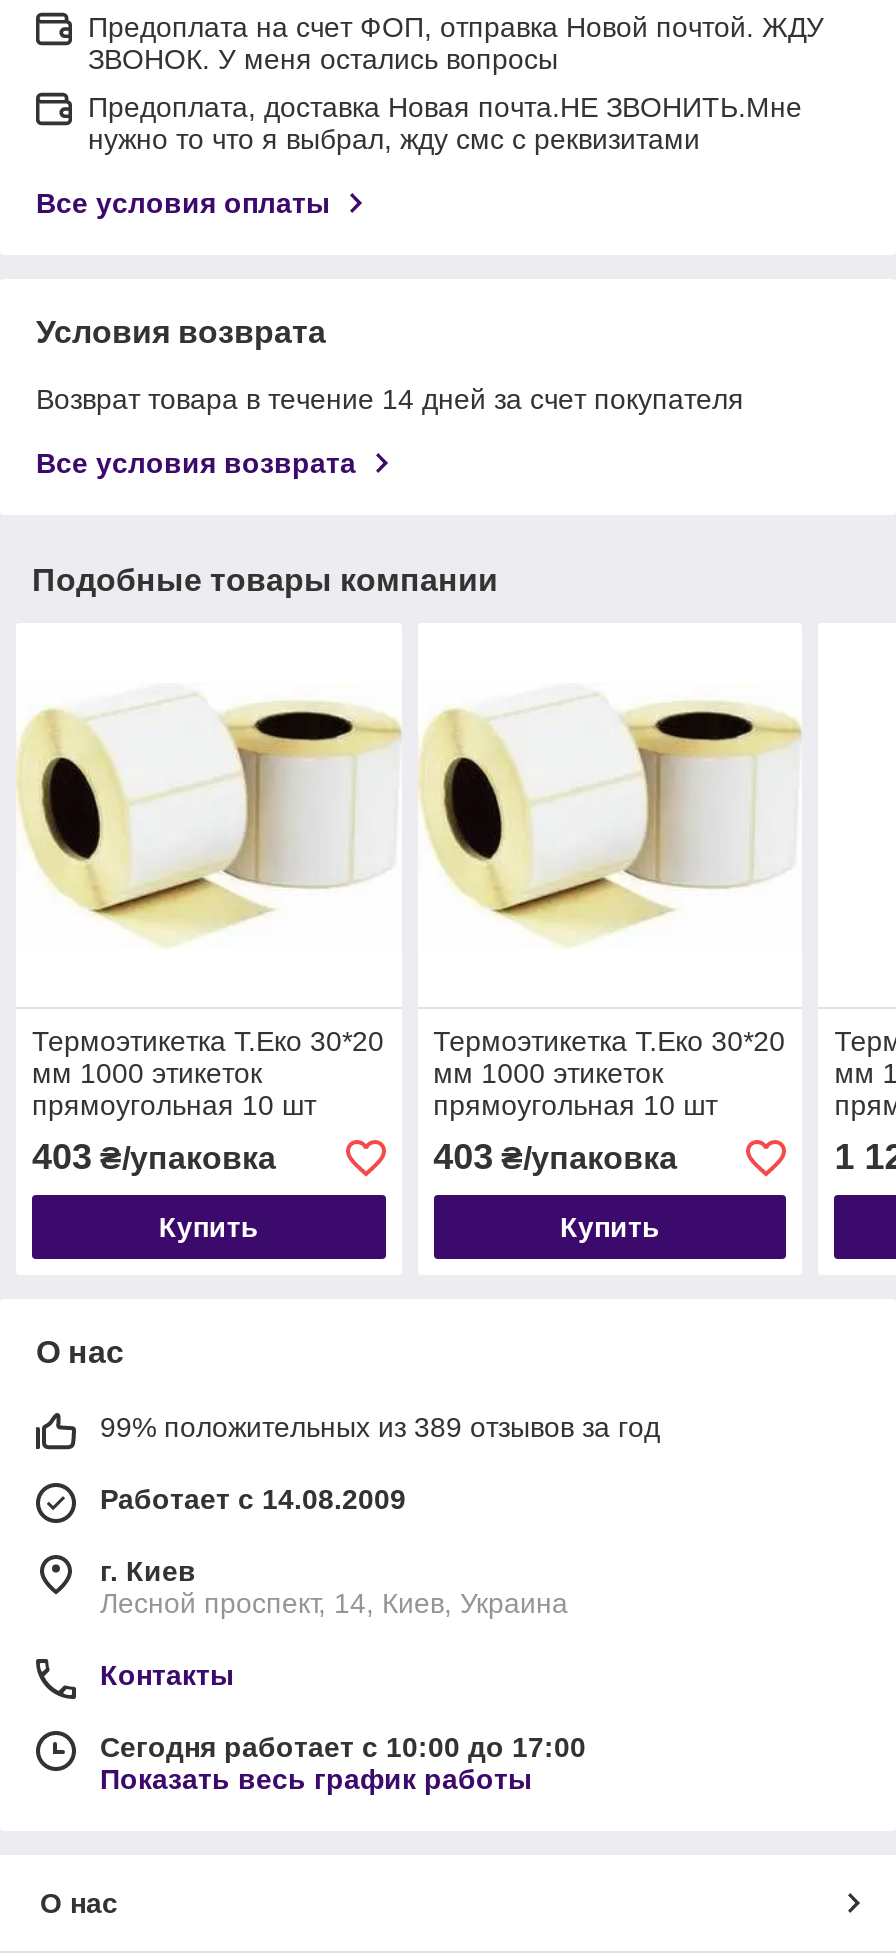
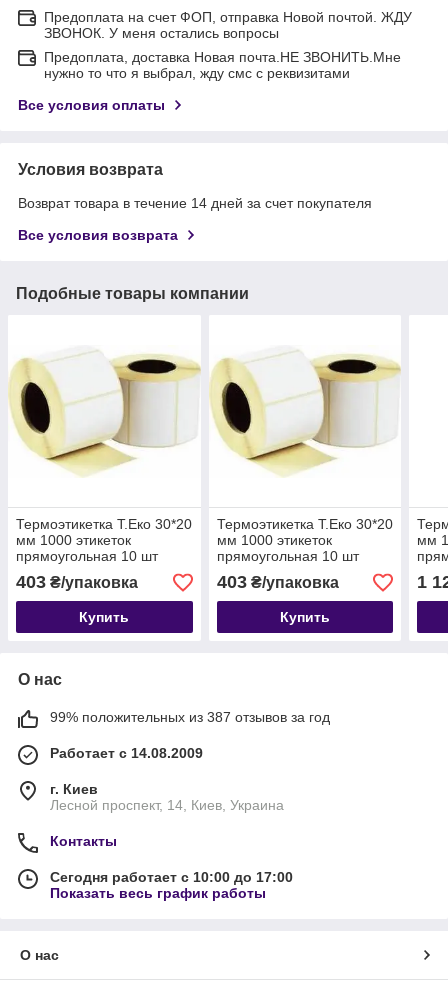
- 99% положительных из 389 отзывов за год
+ 99% положительных из 387 отзывов за год
